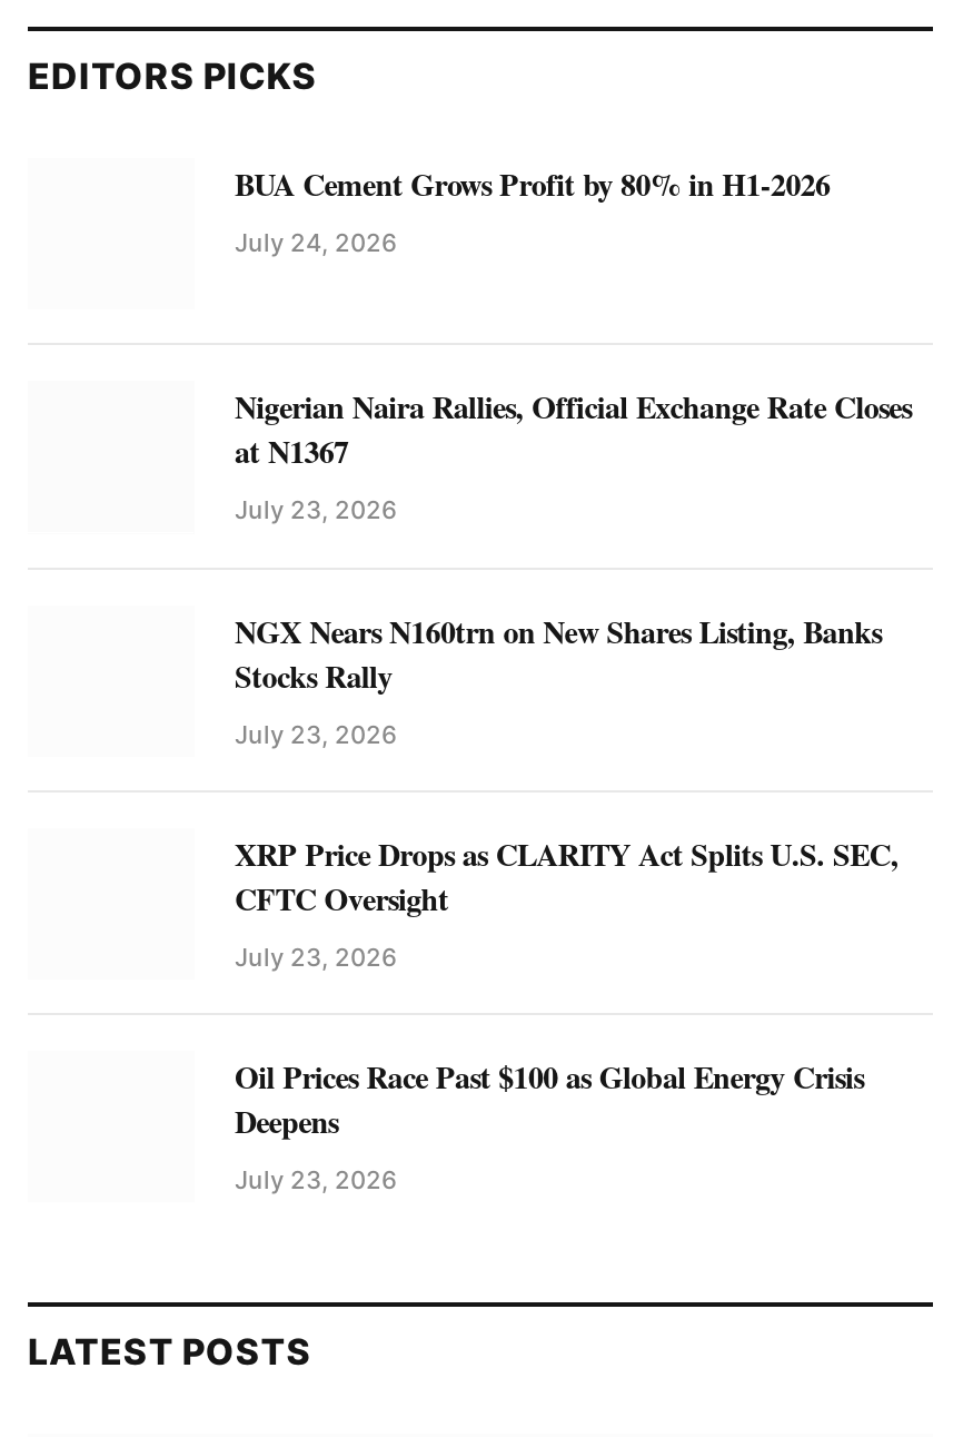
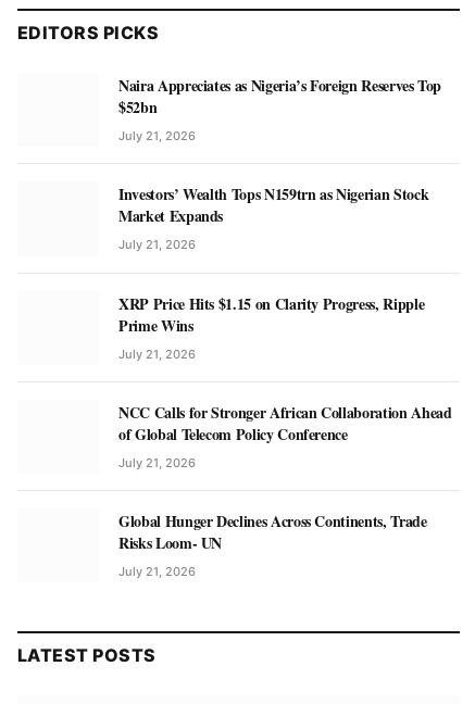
- BUA Cement Grows Profit by 80% in H1-2026
- July 24, 2026
+ Naira Appreciates as Nigeria’s Foreign Reserves Top
+ $52bn
+ July 21, 2026

- Nigerian Naira Rallies, Official Exchange Rate Closes
- at N1367
- July 23, 2026
+ Investors’ Wealth Tops N159trn as Nigerian Stock
+ Market Expands
+ July 21, 2026

- NGX Nears N160trn on New Shares Listing, Banks
- Stocks Rally
- July 23, 2026
+ XRP Price Hits $1.15 on Clarity Progress, Ripple
+ Prime Wins
+ July 21, 2026

- XRP Price Drops as CLARITY Act Splits U.S. SEC,
- CFTC Oversight
- July 23, 2026
+ NCC Calls for Stronger African Collaboration Ahead
+ of Global Telecom Policy Conference
+ July 21, 2026

- Oil Prices Race Past $100 as Global Energy Crisis
- Deepens
- July 23, 2026
+ Global Hunger Declines Across Continents, Trade
+ Risks Loom- UN
+ July 21, 2026
